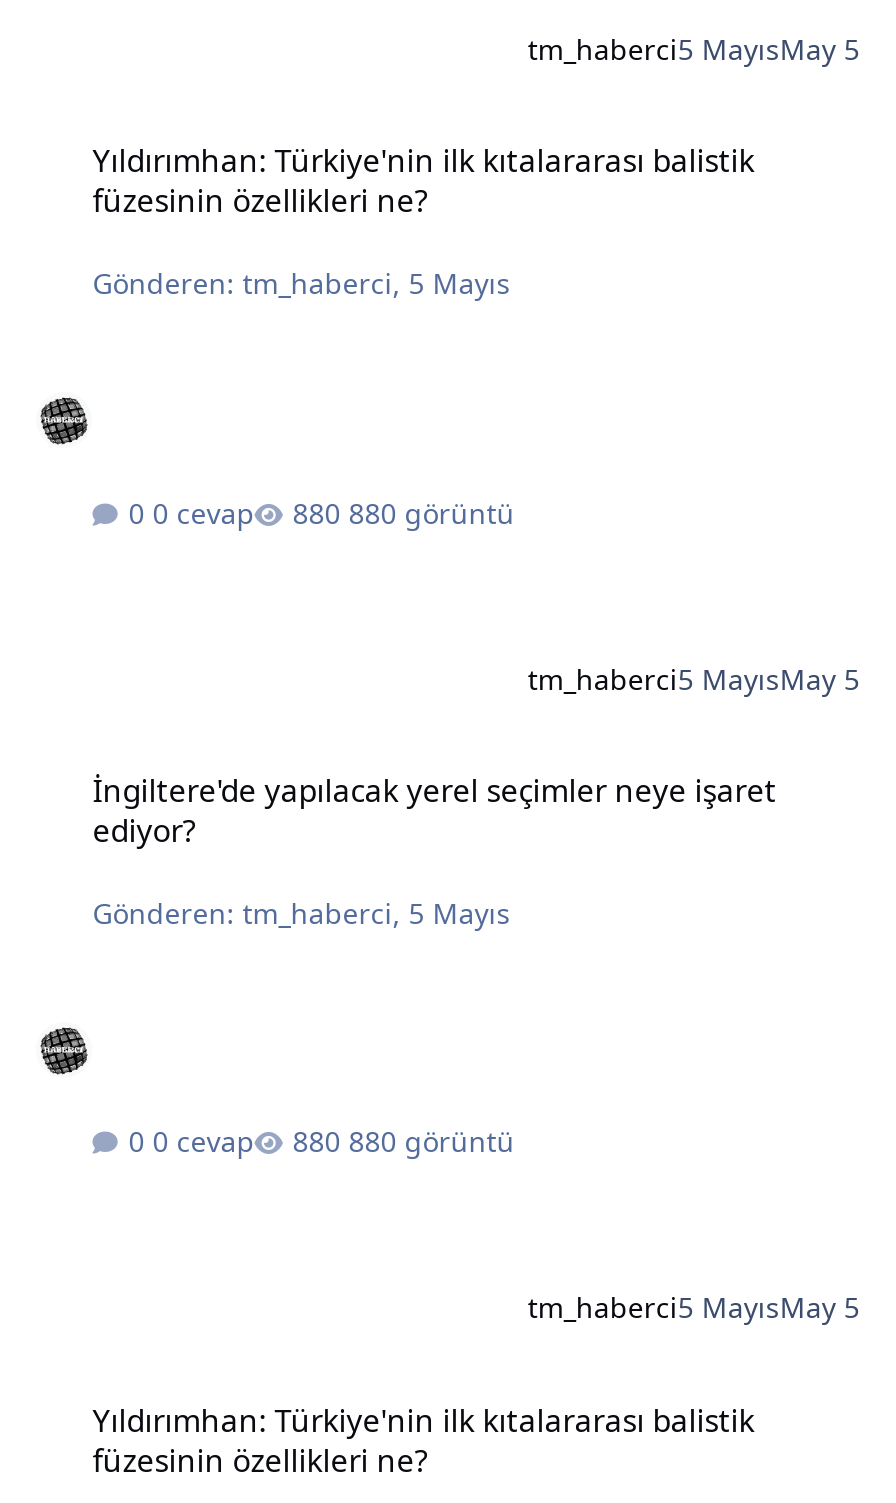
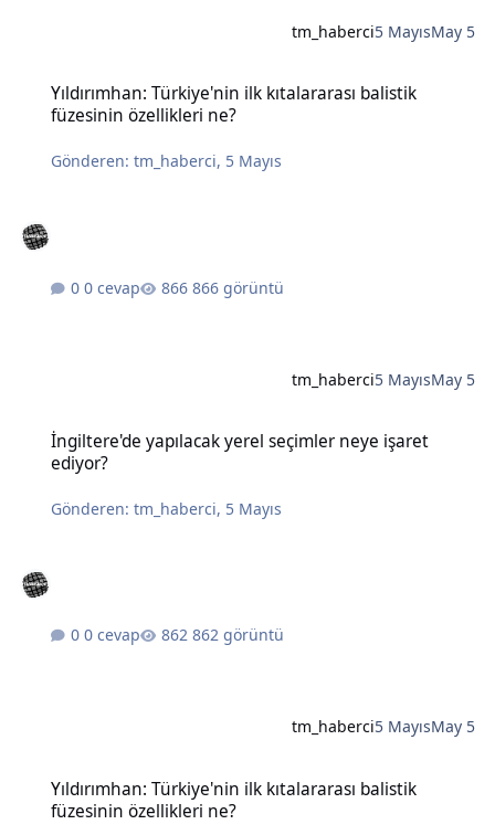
- 880 görüntü
+ 866 görüntü

- 880 görüntü
+ 862 görüntü
